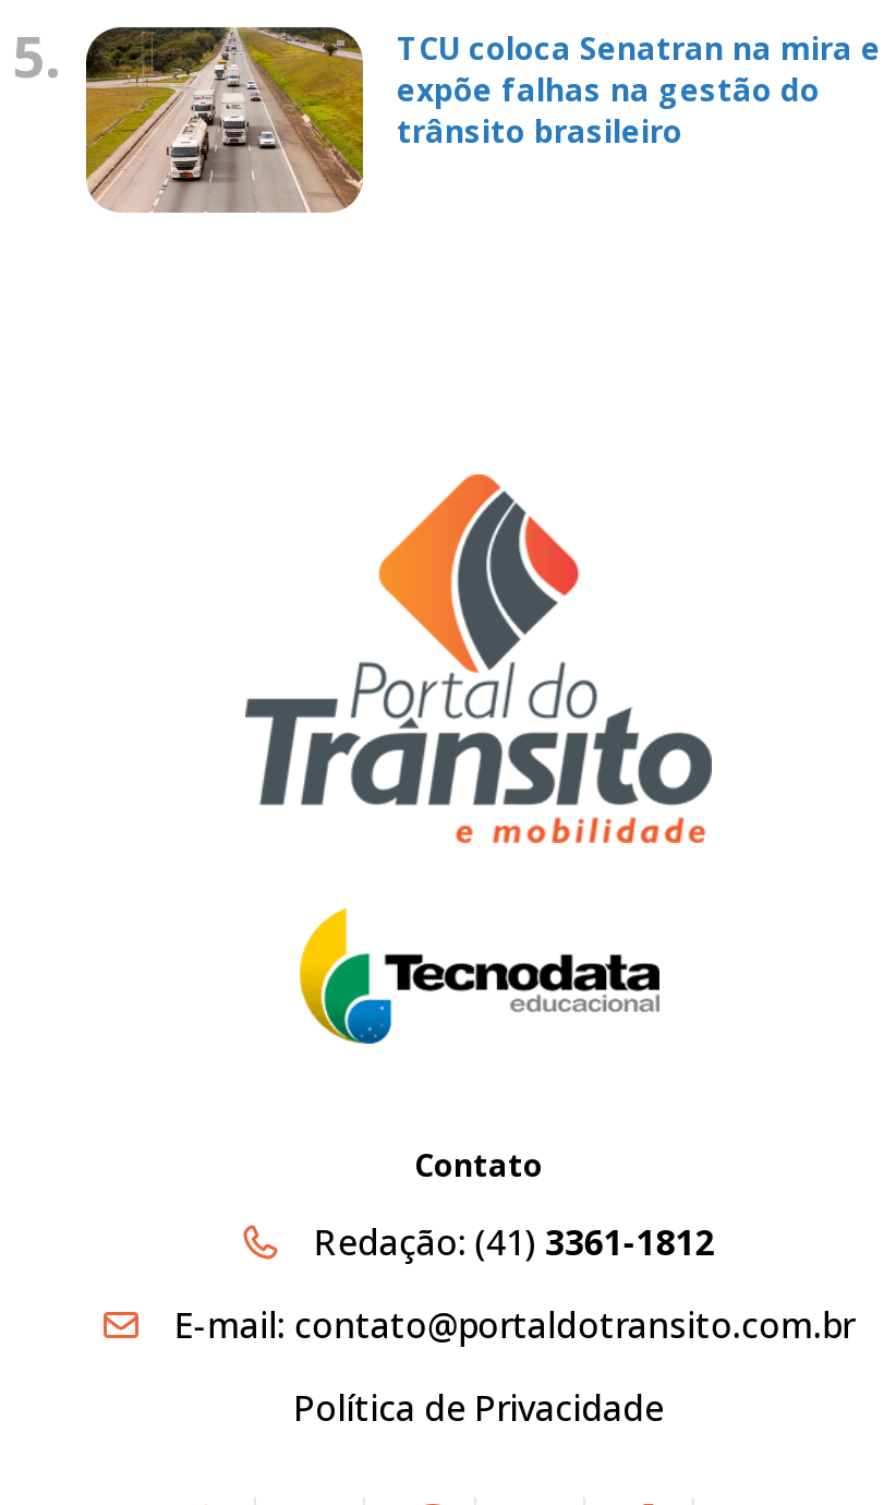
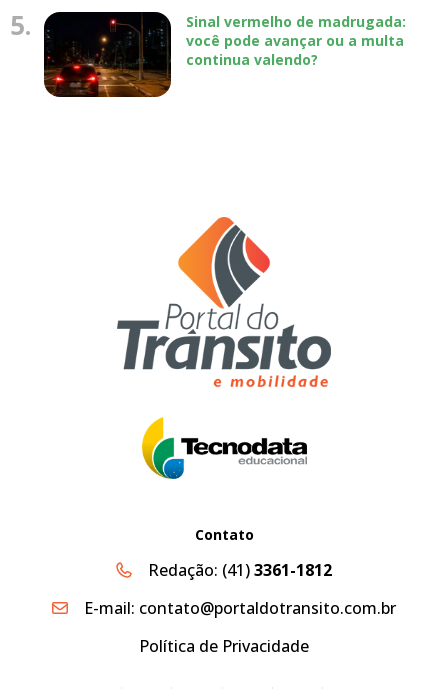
- [image]
- TCU coloca Senatran na mira e
- expõe falhas na gestão do
- trânsito brasileiro
+ [image]
+ Sinal vermelho de madrugada:
+ você pode avançar ou a multa
+ continua valendo?
